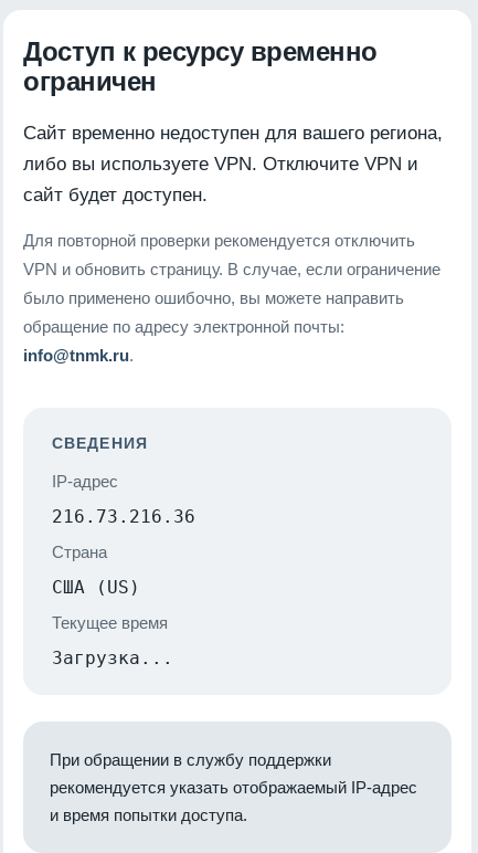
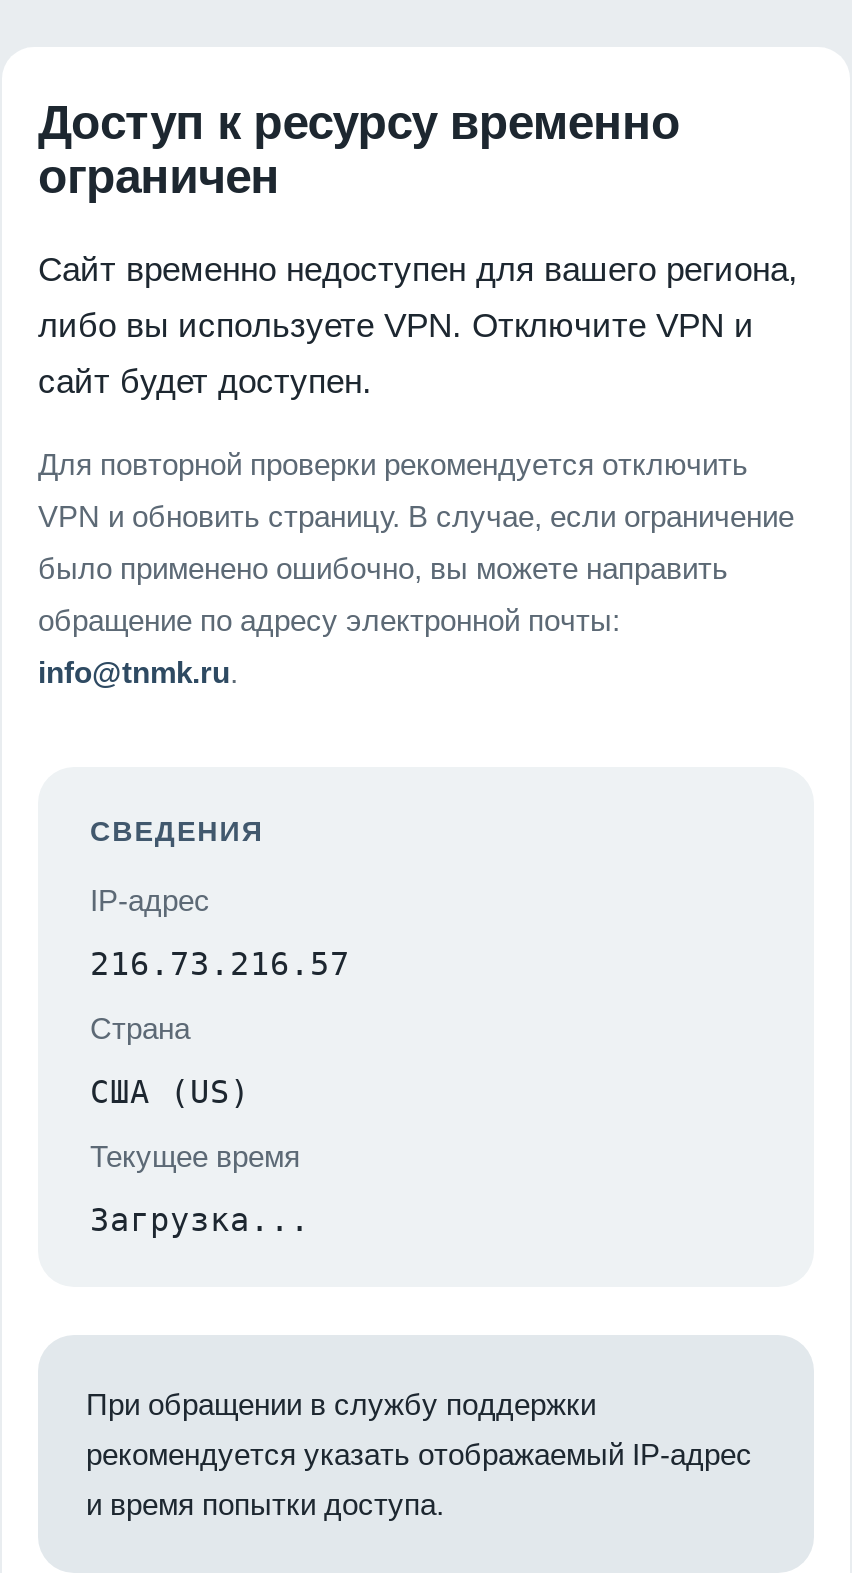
- 216.73.216.36
+ 216.73.216.57
